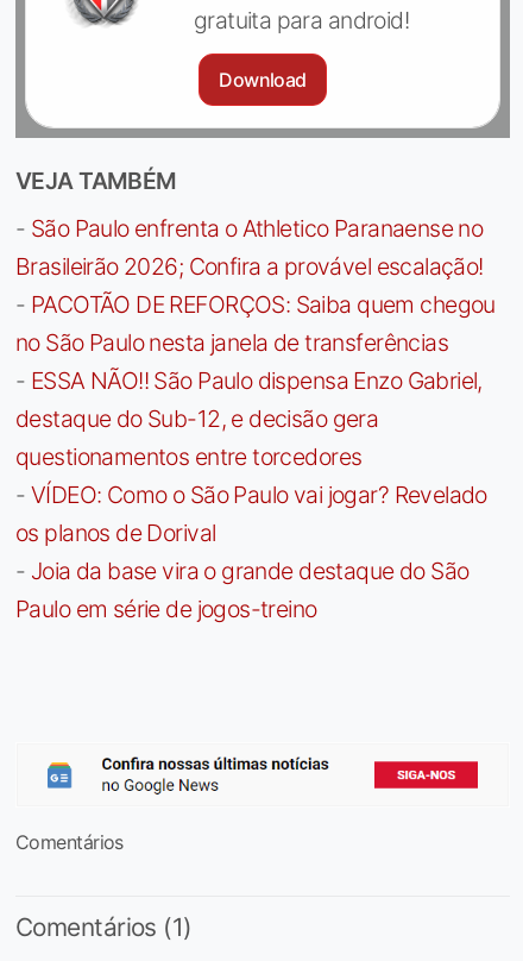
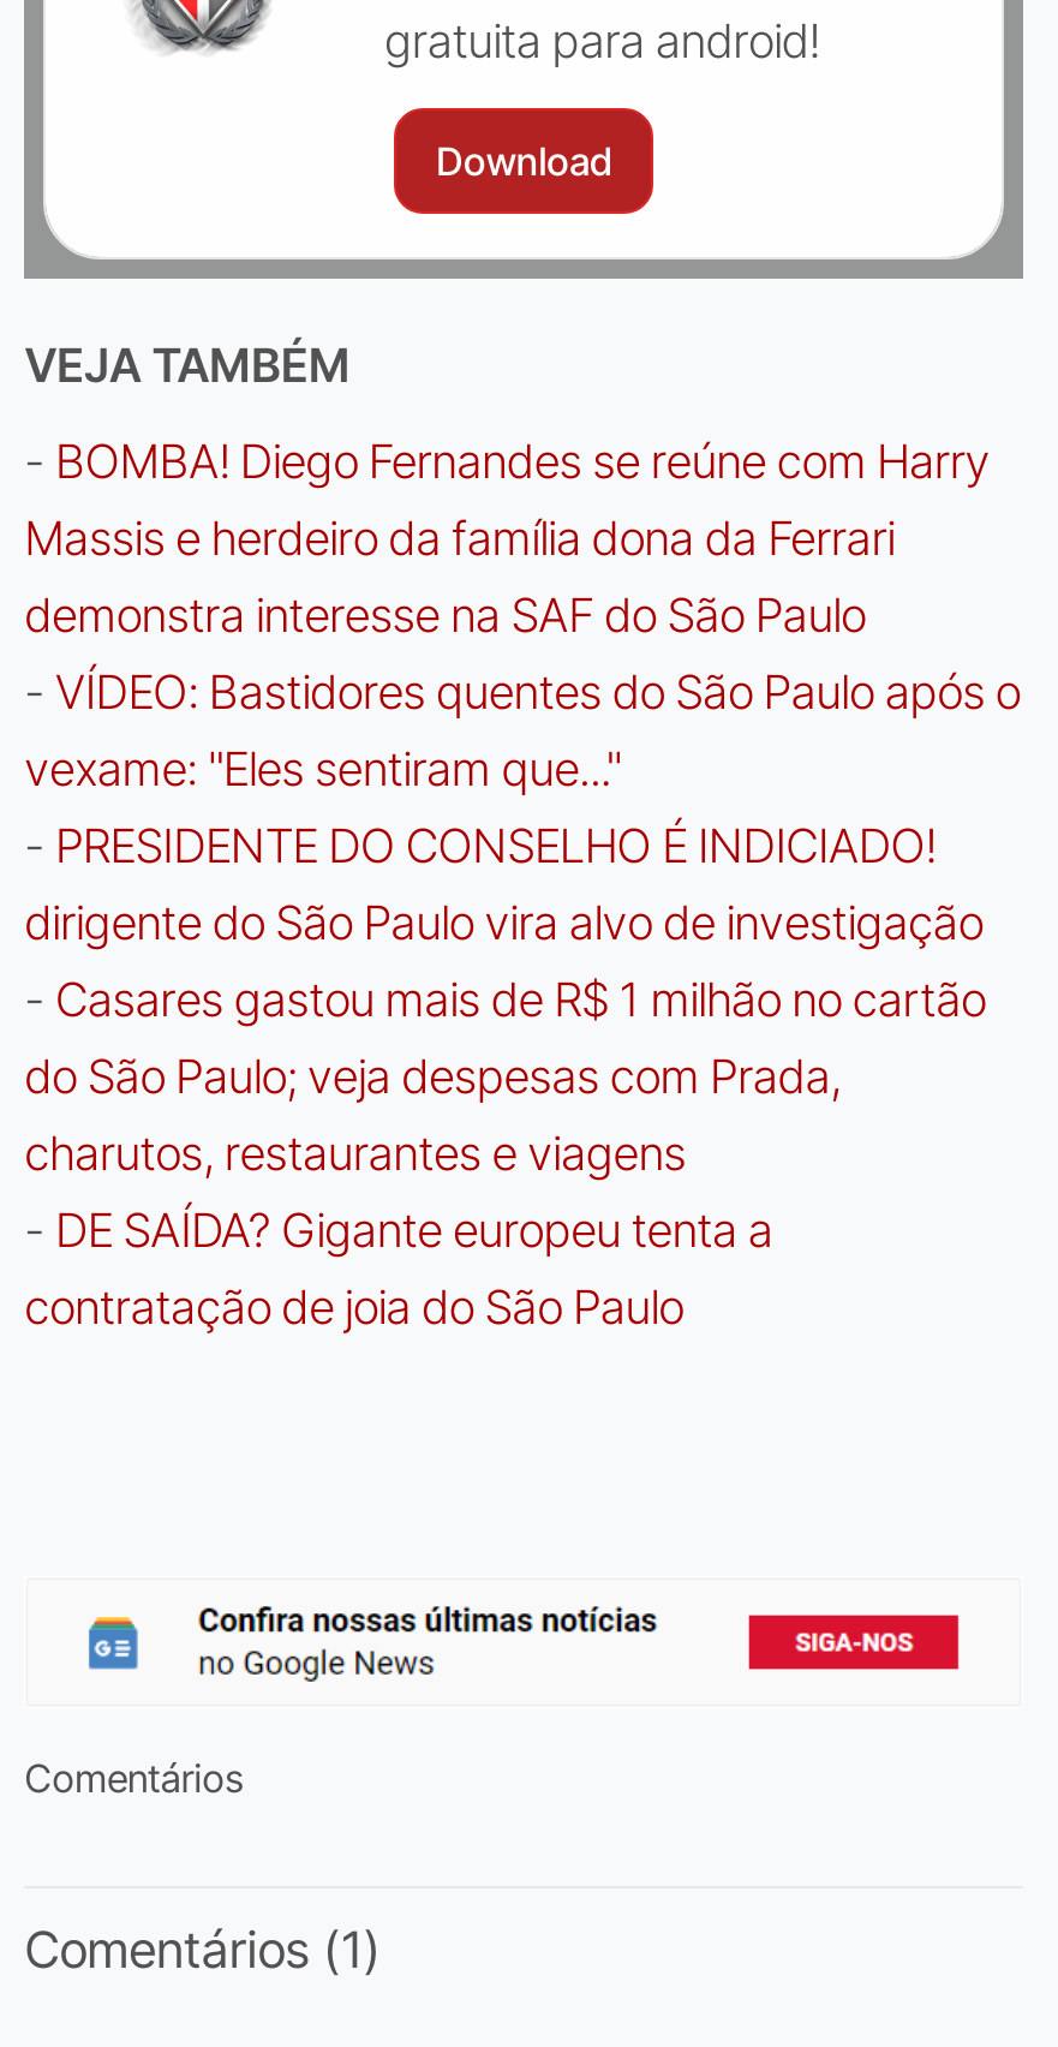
- - São Paulo enfrenta o Athletico Paranaense no
- Brasileirão 2026; Confira a provável escalação!
- - PACOTÃO DE REFORÇOS: Saiba quem chegou
- no São Paulo nesta janela de transferências
- - ESSA NÃO!! São Paulo dispensa Enzo Gabriel,
- destaque do Sub-12, e decisão gera
- questionamentos entre torcedores
- - VÍDEO: Como o São Paulo vai jogar? Revelado
- os planos de Dorival
- - Joia da base vira o grande destaque do São
- Paulo em série de jogos-treino
+ - BOMBA! Diego Fernandes se reúne com Harry
+ Massis e herdeiro da família dona da Ferrari
+ demonstra interesse na SAF do São Paulo
+ - VÍDEO: Bastidores quentes do São Paulo após o
+ vexame: "Eles sentiram que..."
+ - PRESIDENTE DO CONSELHO É INDICIADO!
+ dirigente do São Paulo vira alvo de investigação
+ - Casares gastou mais de R$ 1 milhão no cartão
+ do São Paulo; veja despesas com Prada,
+ charutos, restaurantes e viagens
+ - DE SAÍDA? Gigante europeu tenta a
+ contratação de joia do São Paulo
